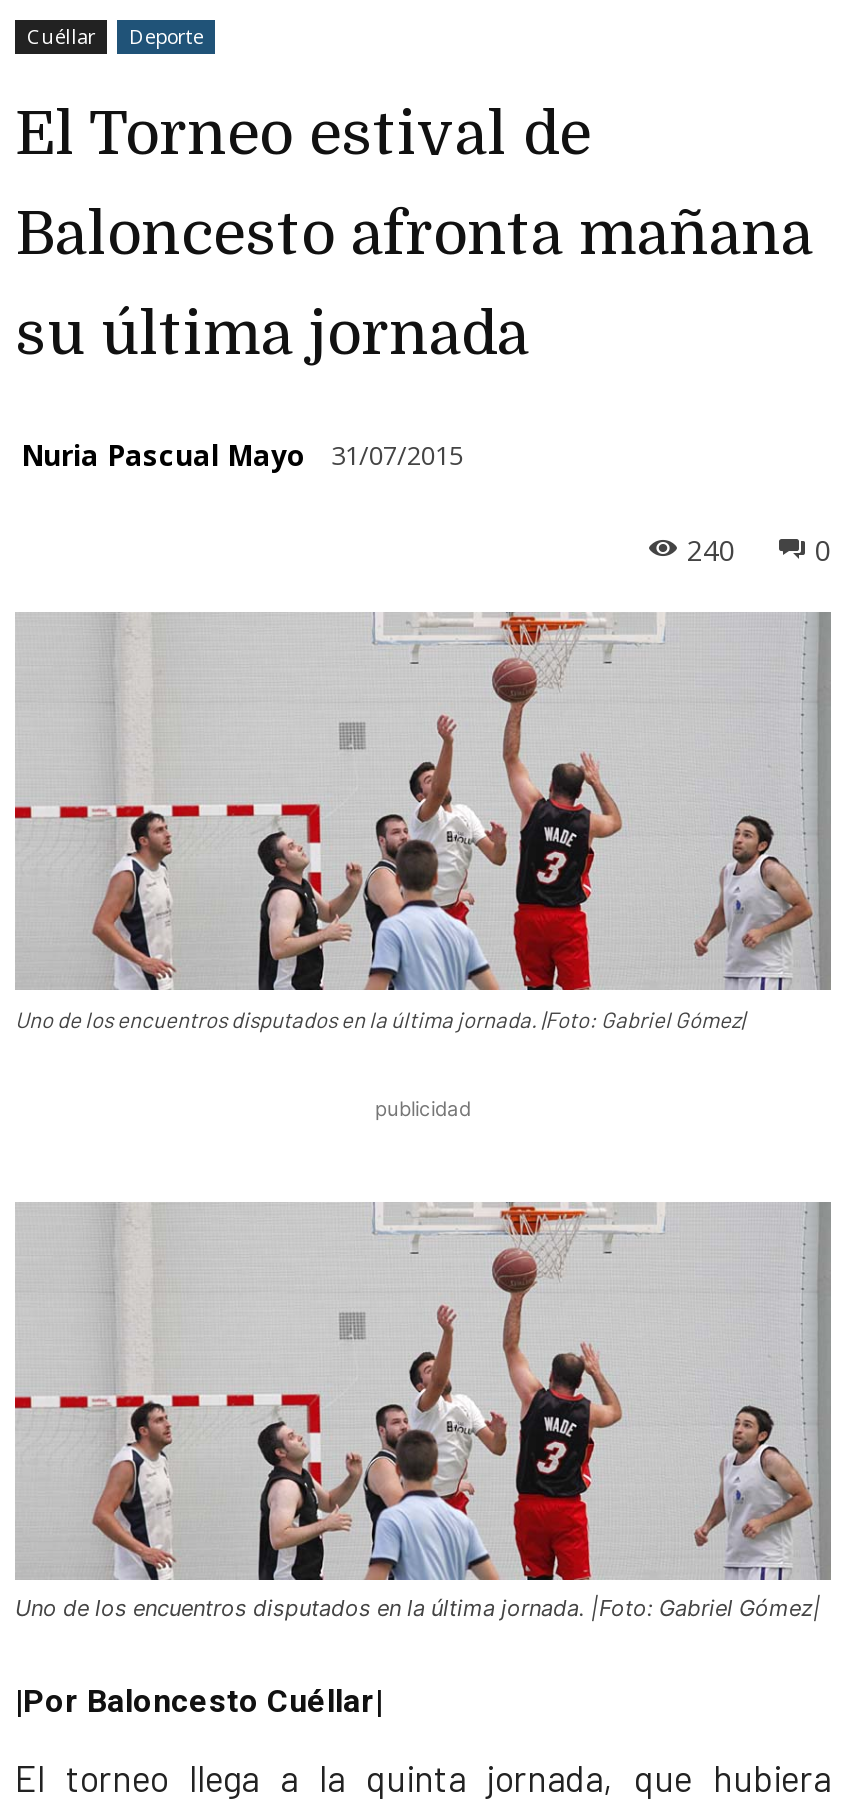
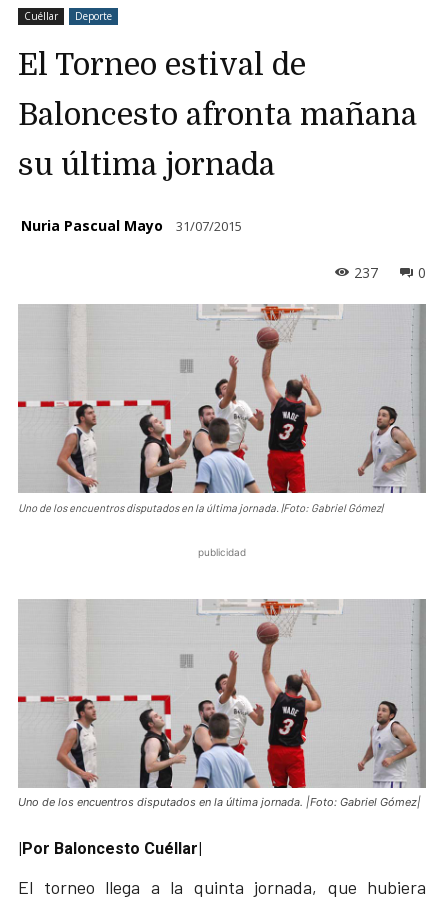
- 240
+ 237
